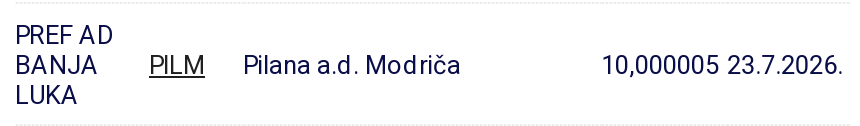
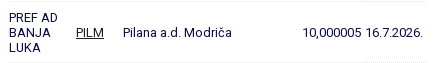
- 10,000005 23.7.2026.
+ 10,000005 16.7.2026.
